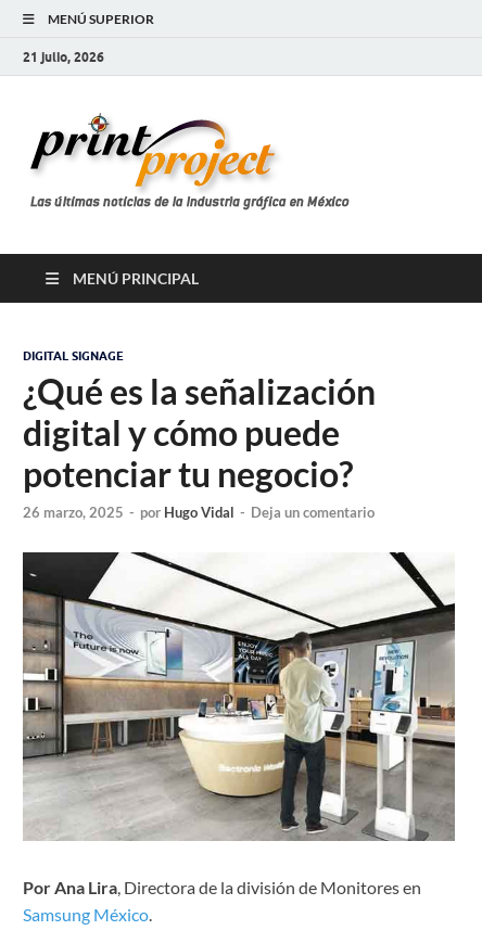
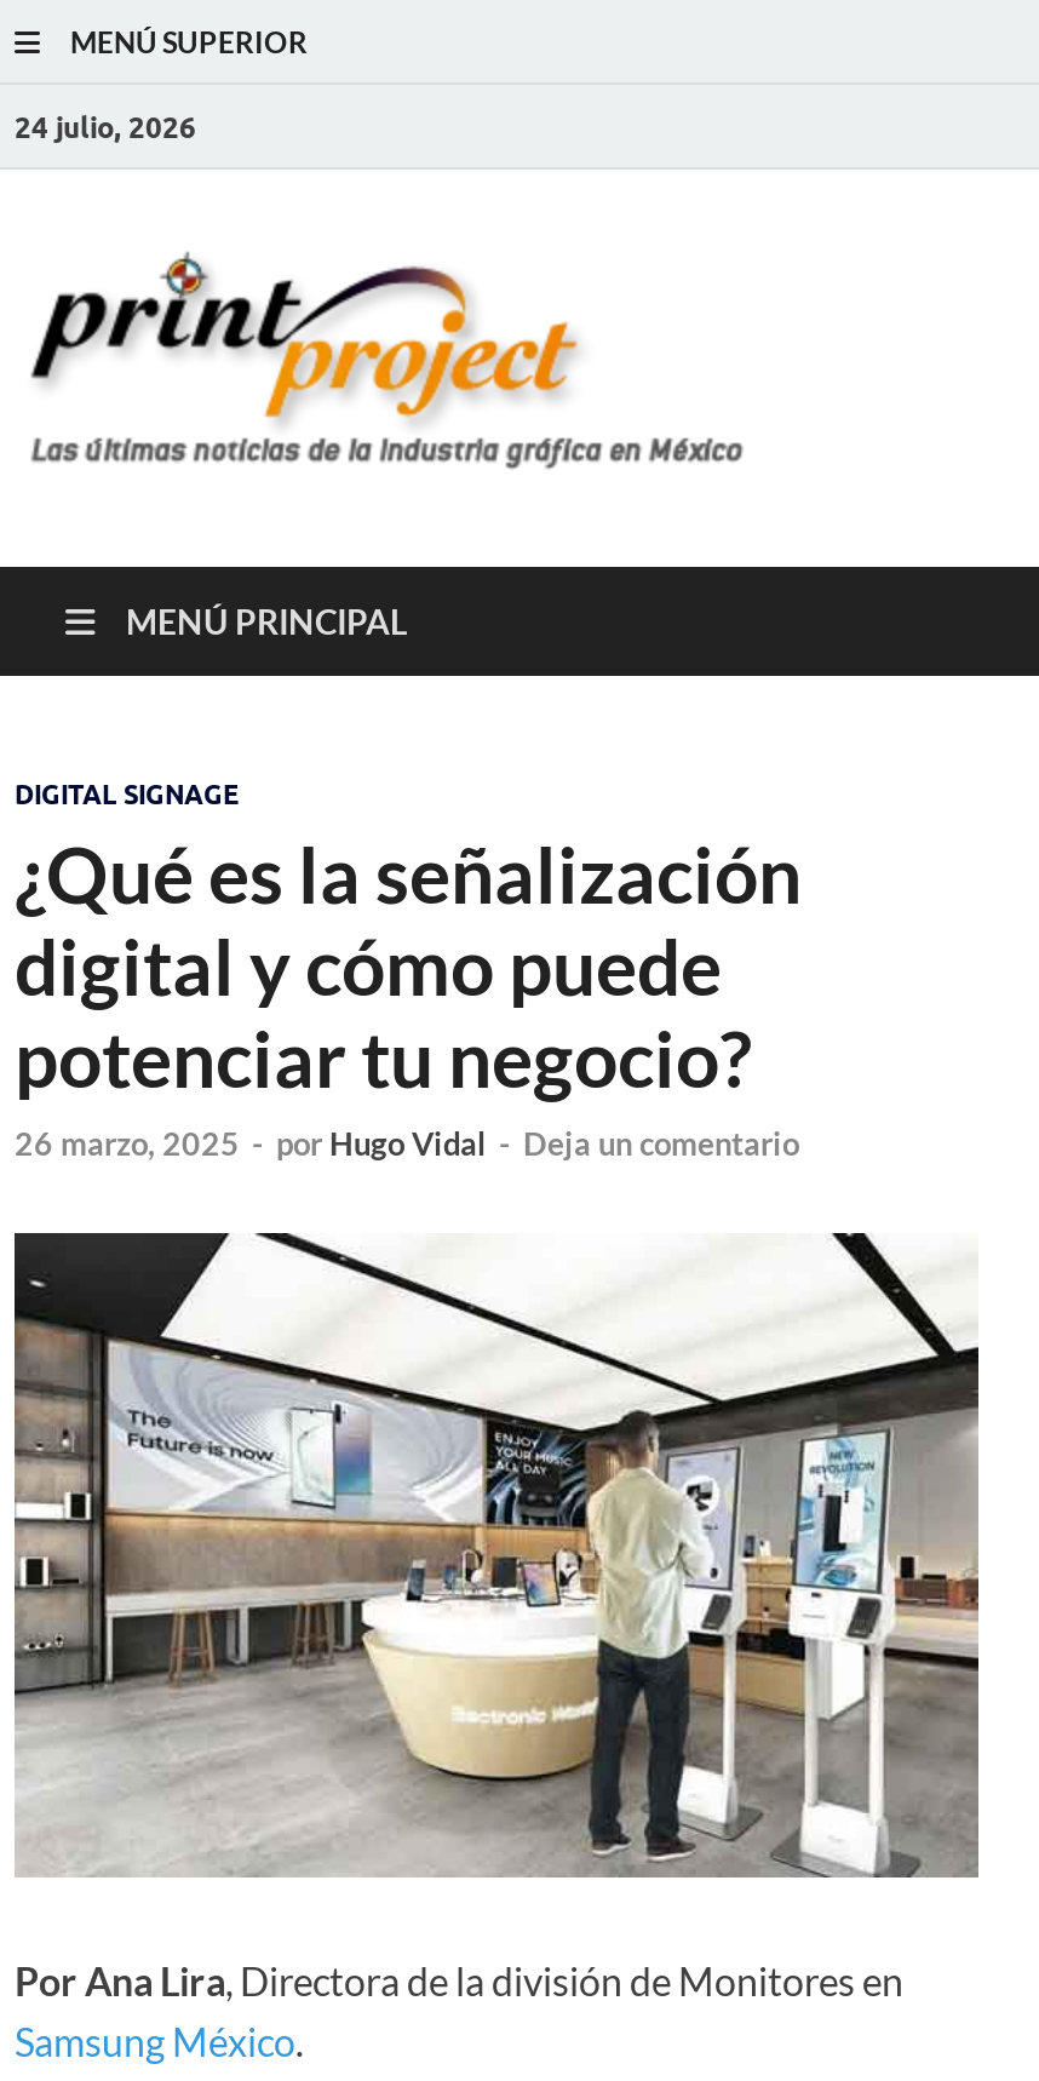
- 21 julio, 2026
+ 24 julio, 2026
